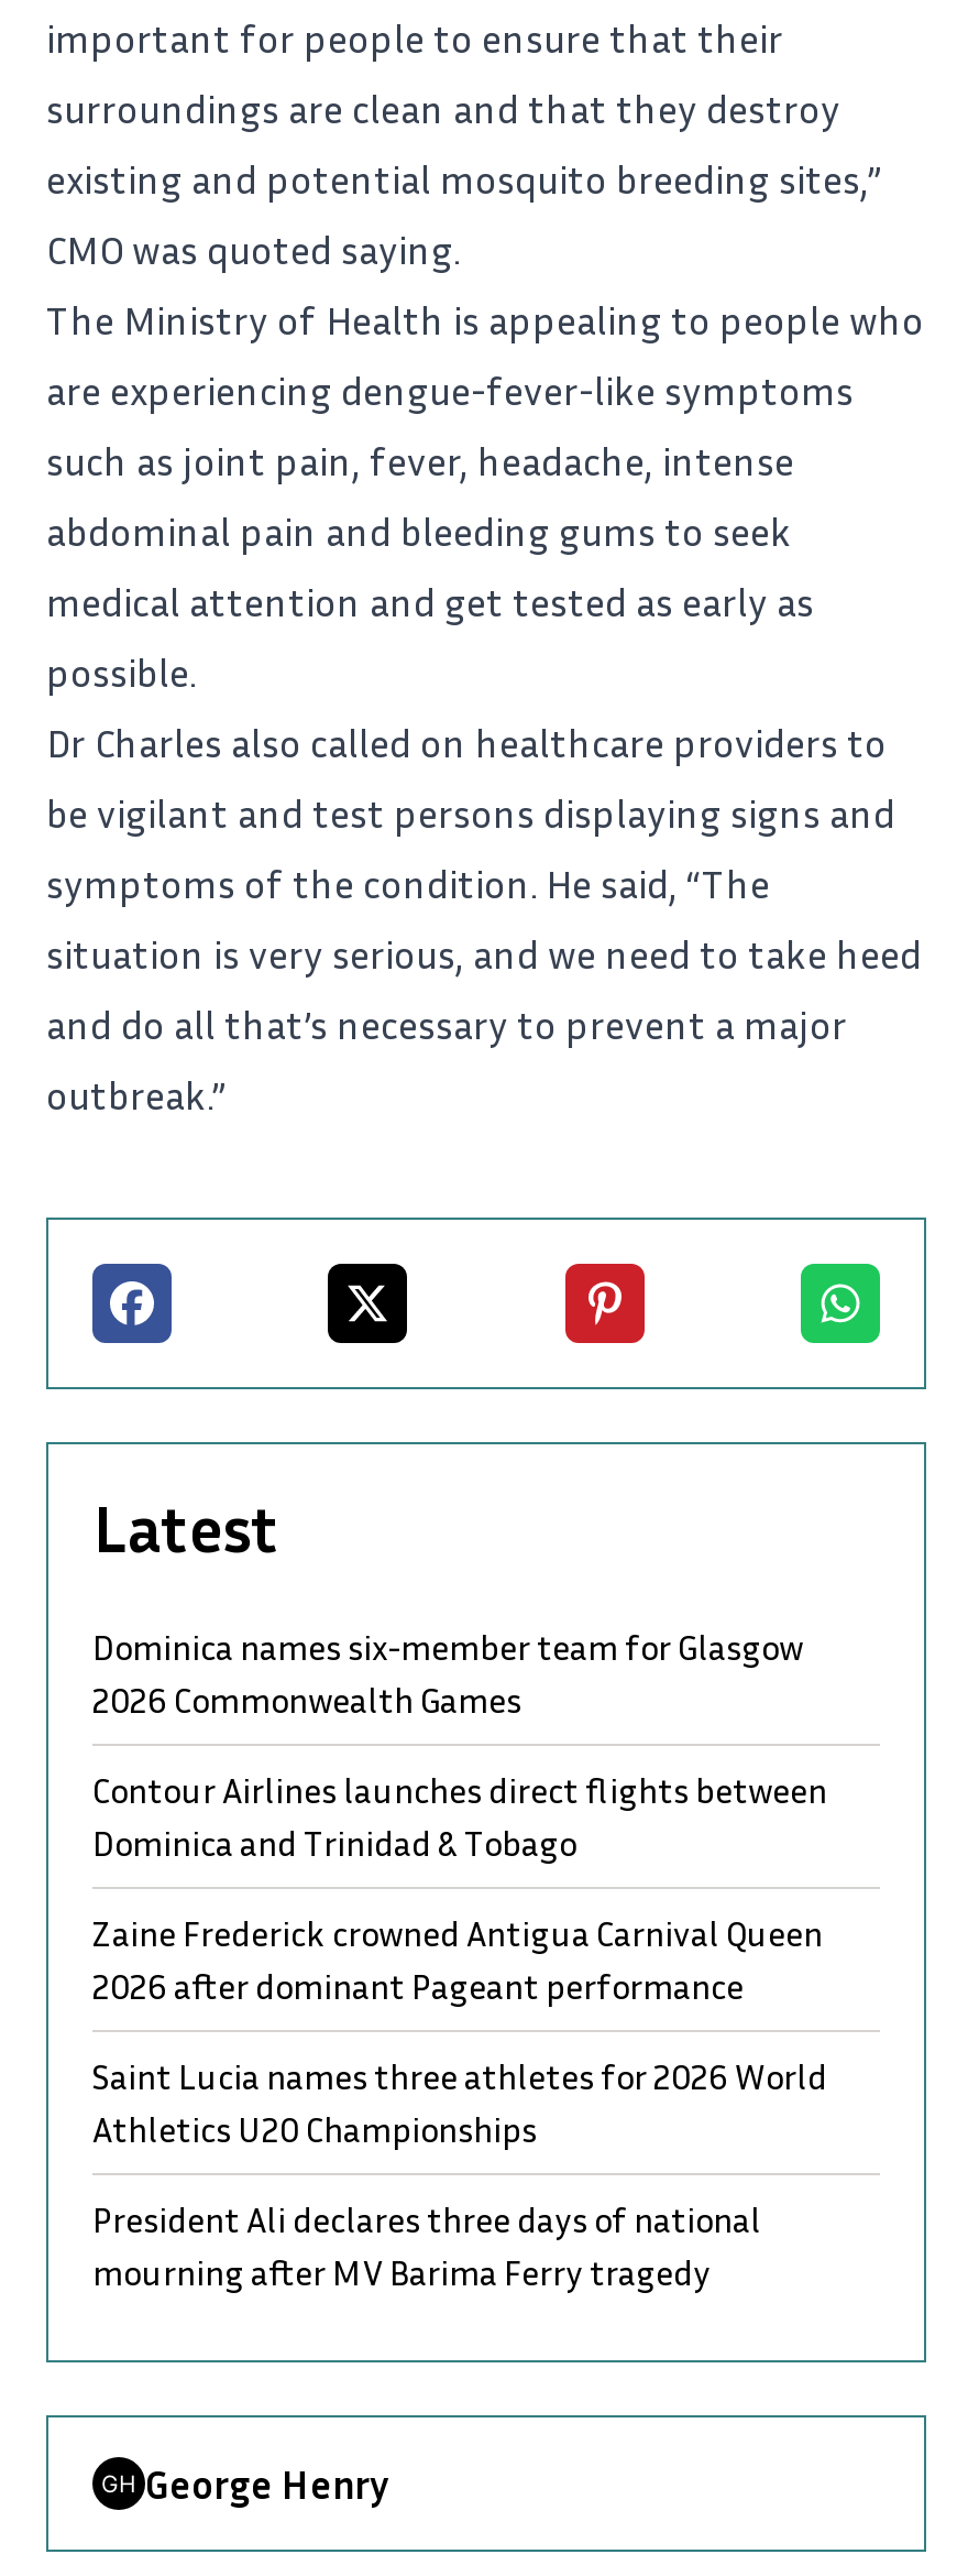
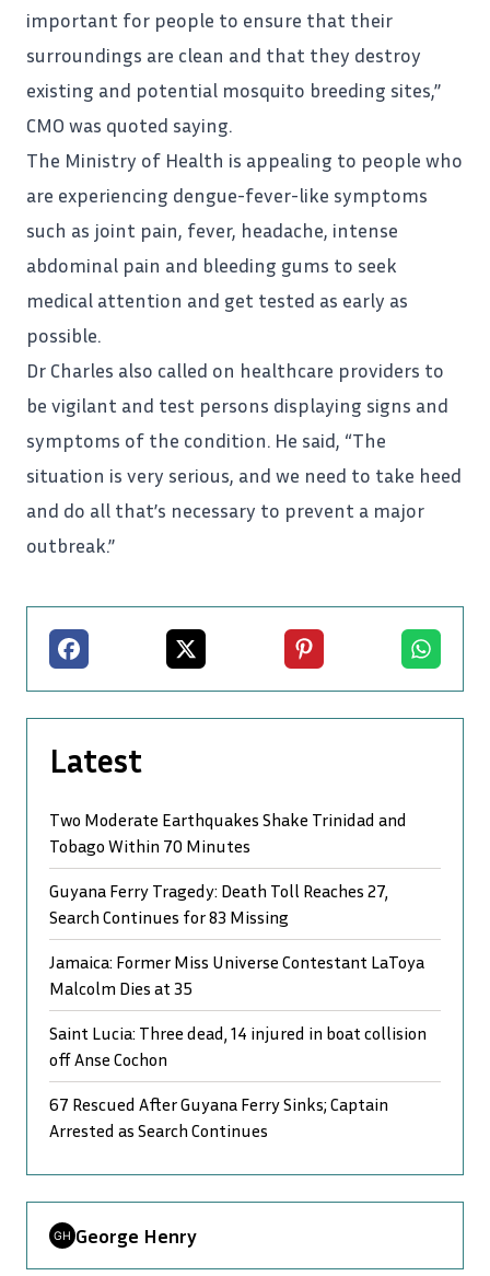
- Dominica names six-member team for Glasgow
- 2026 Commonwealth Games
+ Two Moderate Earthquakes Shake Trinidad and
+ Tobago Within 70 Minutes

- Contour Airlines launches direct flights between
- Dominica and Trinidad & Tobago
+ Guyana Ferry Tragedy: Death Toll Reaches 27,
+ Search Continues for 83 Missing

- Zaine Frederick crowned Antigua Carnival Queen
- 2026 after dominant Pageant performance
+ Jamaica: Former Miss Universe Contestant LaToya
+ Malcolm Dies at 35

- Saint Lucia names three athletes for 2026 World
- Athletics U20 Championships
+ Saint Lucia: Three dead, 14 injured in boat collision
+ off Anse Cochon

- President Ali declares three days of national
- mourning after MV Barima Ferry tragedy
+ 67 Rescued After Guyana Ferry Sinks; Captain
+ Arrested as Search Continues
